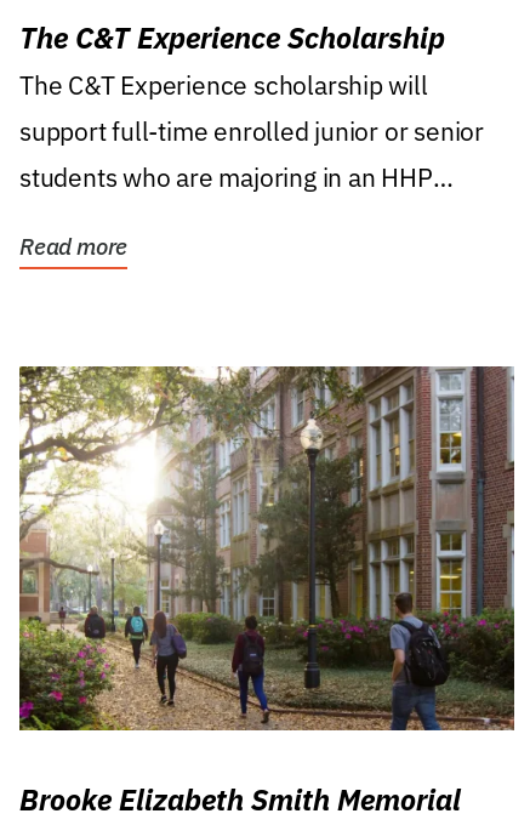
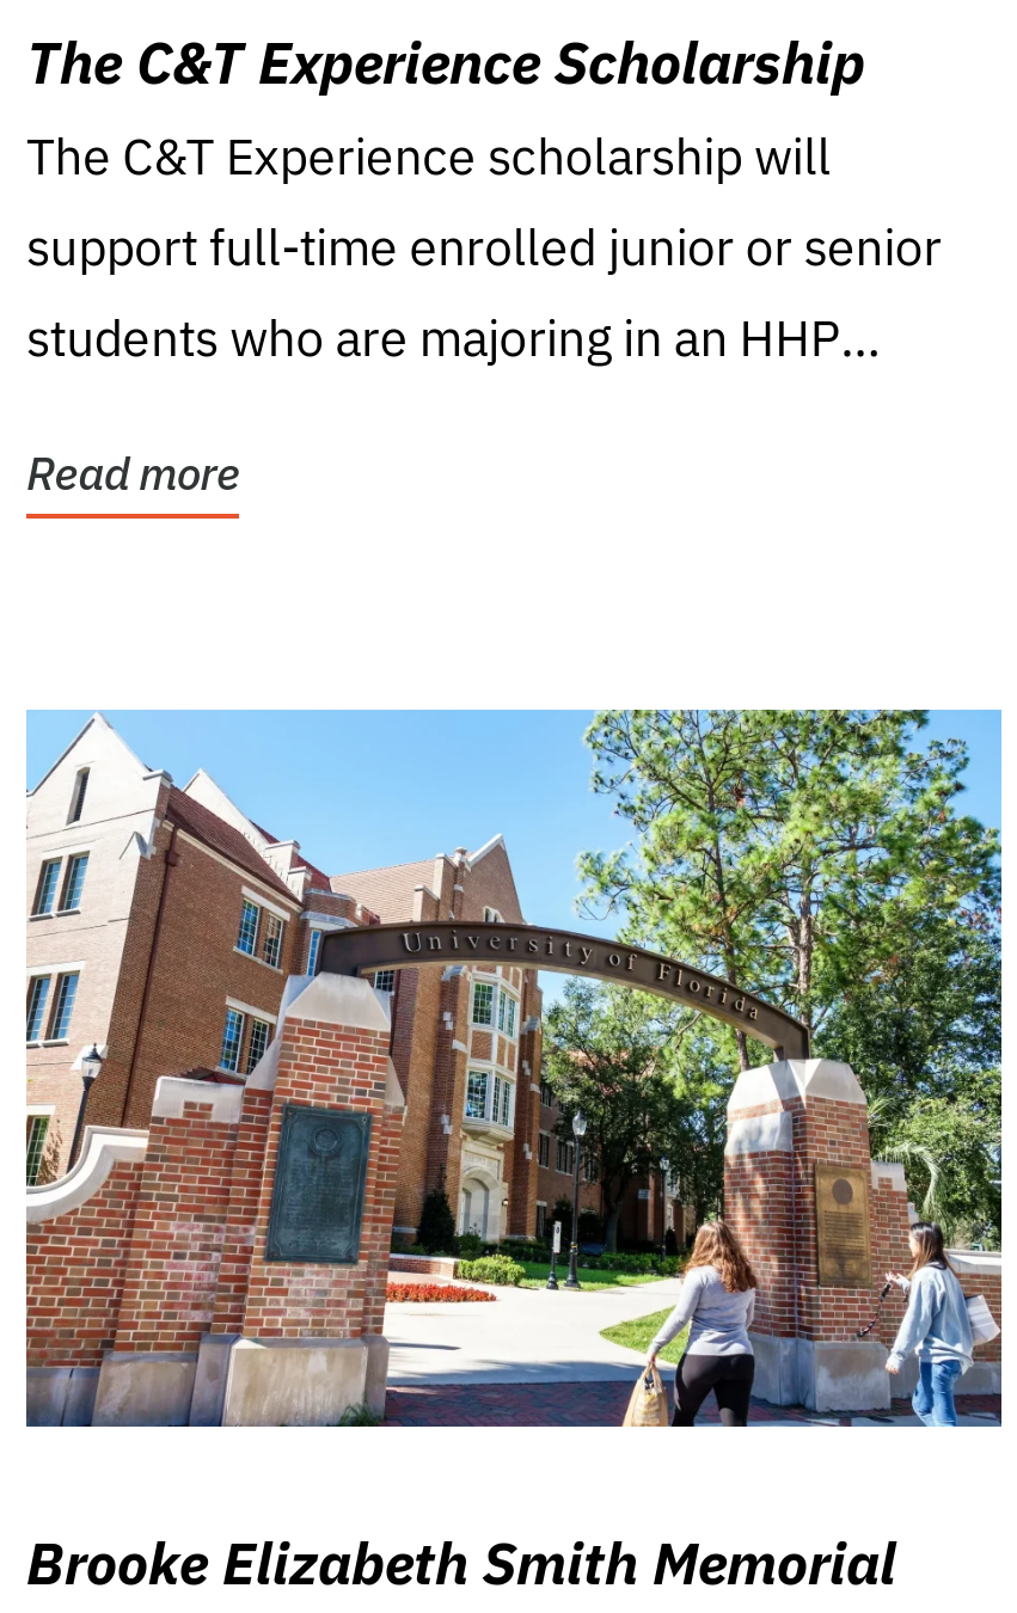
- [image]
+ [image]
